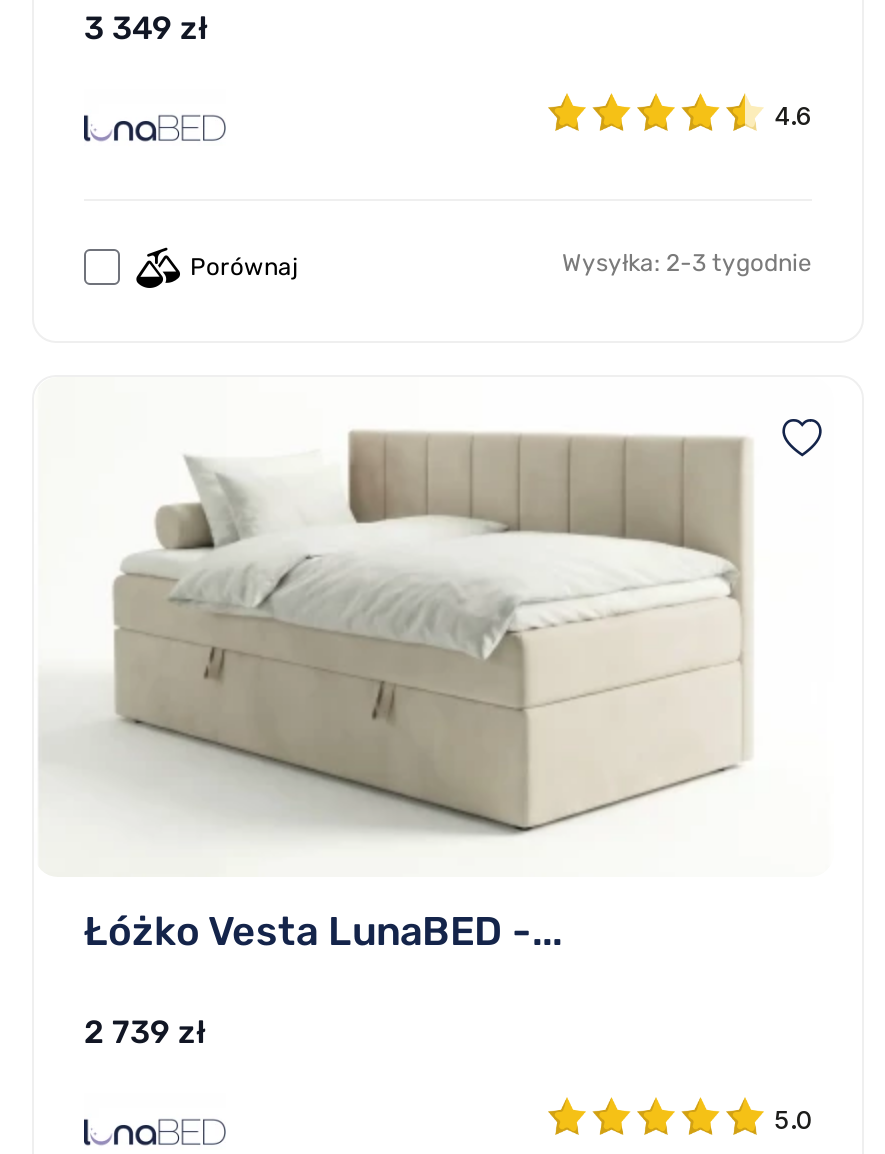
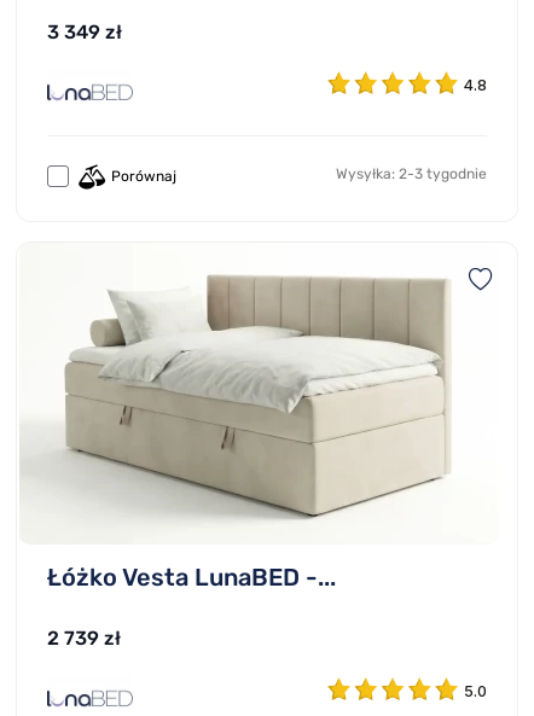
- 4.6
+ 4.8
